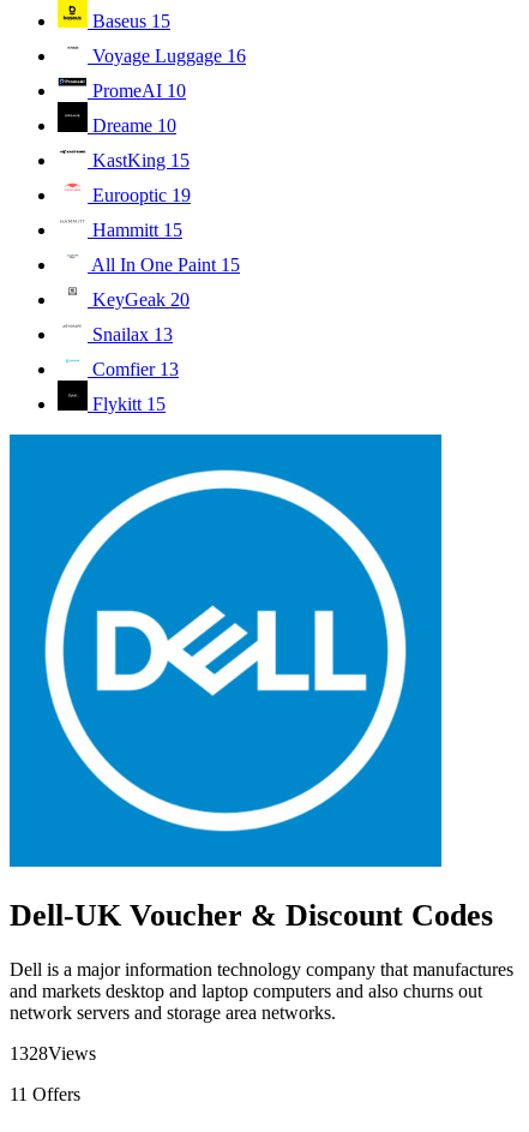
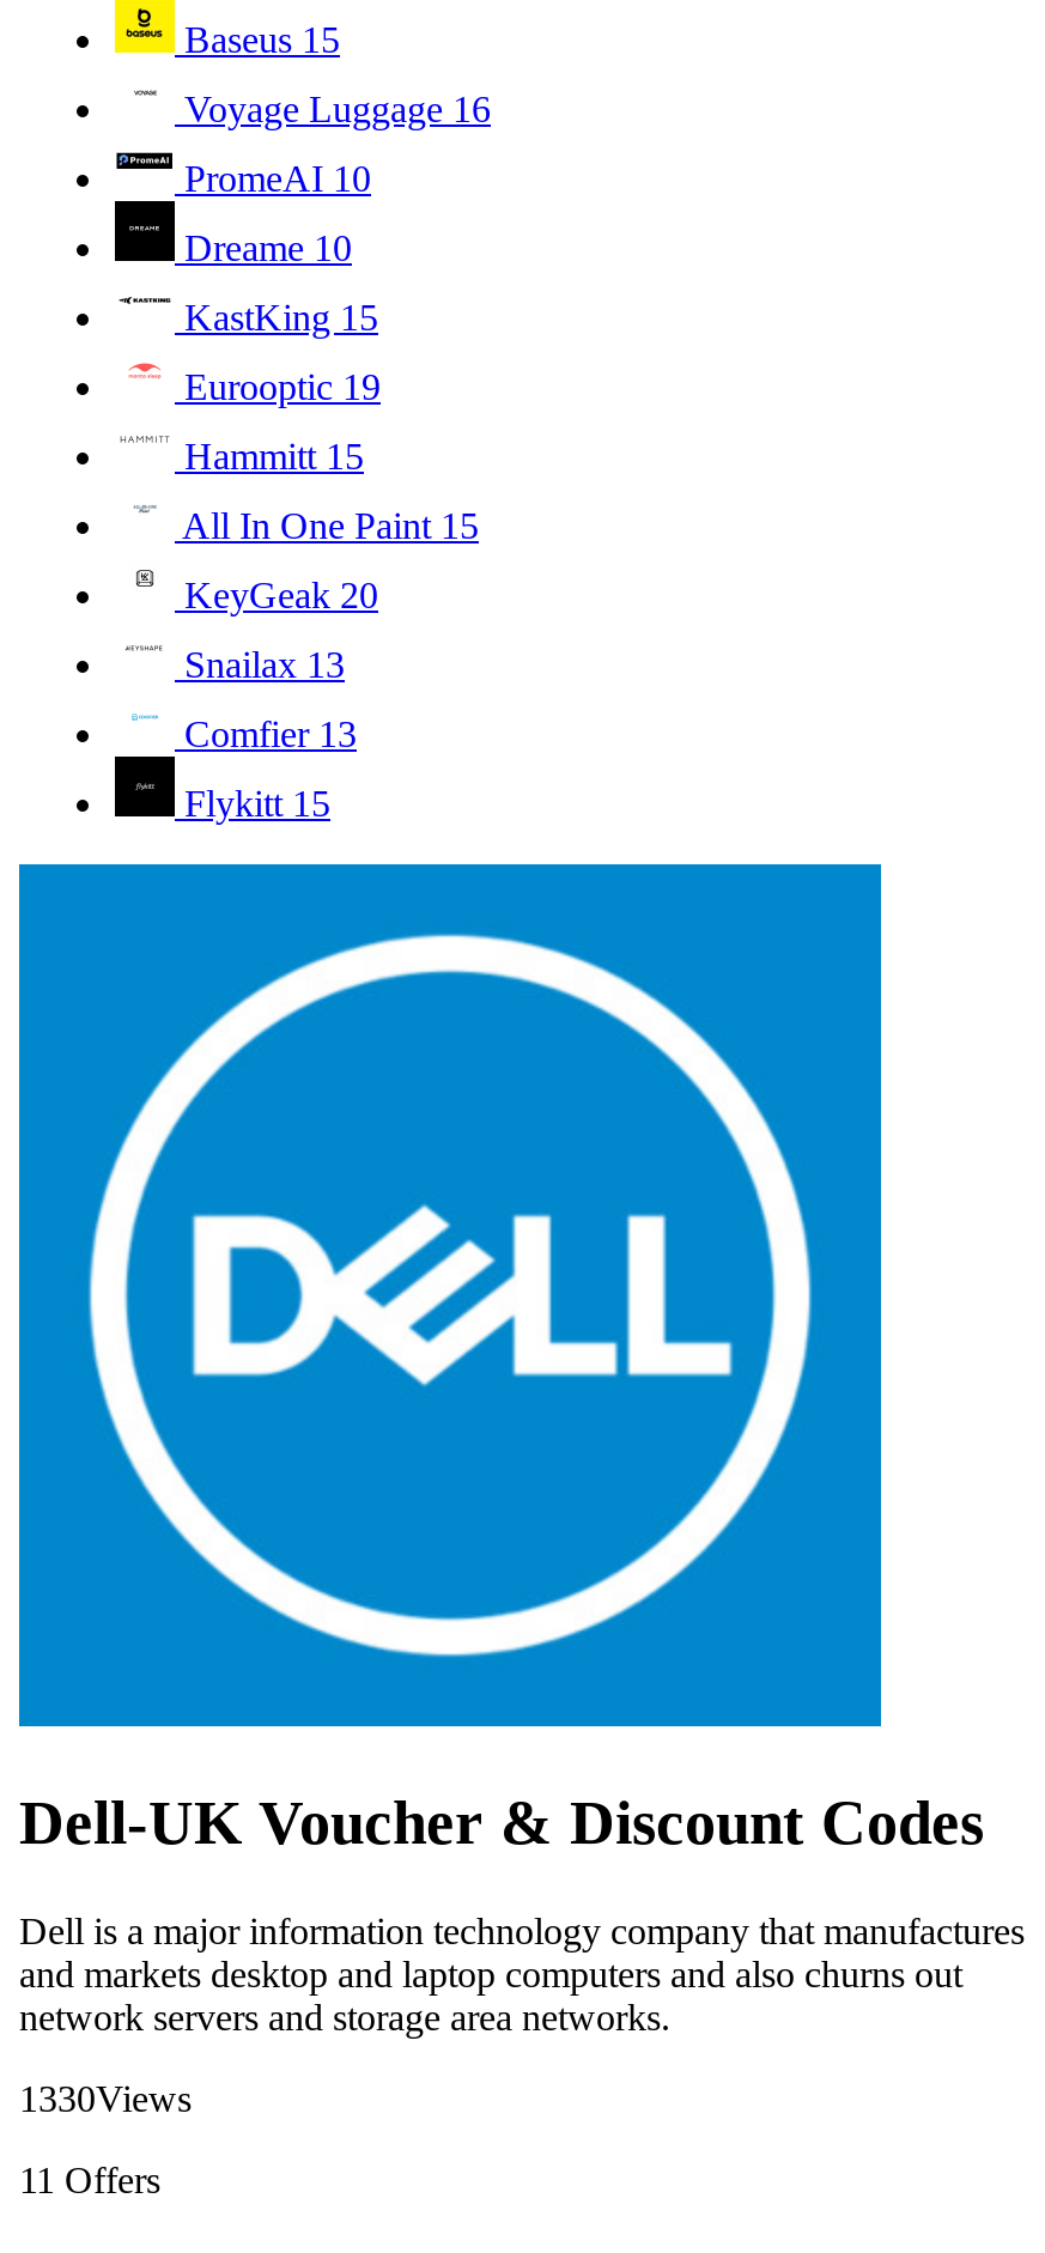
- 1328Views
+ 1330Views
